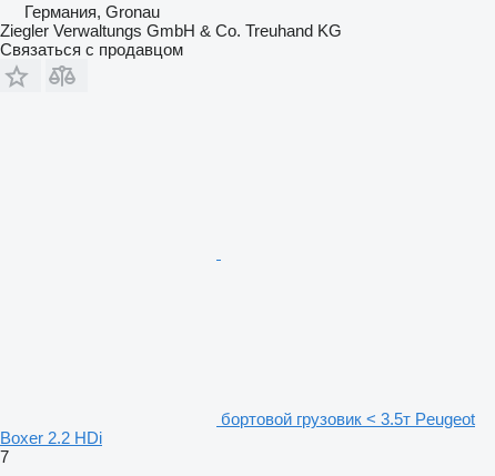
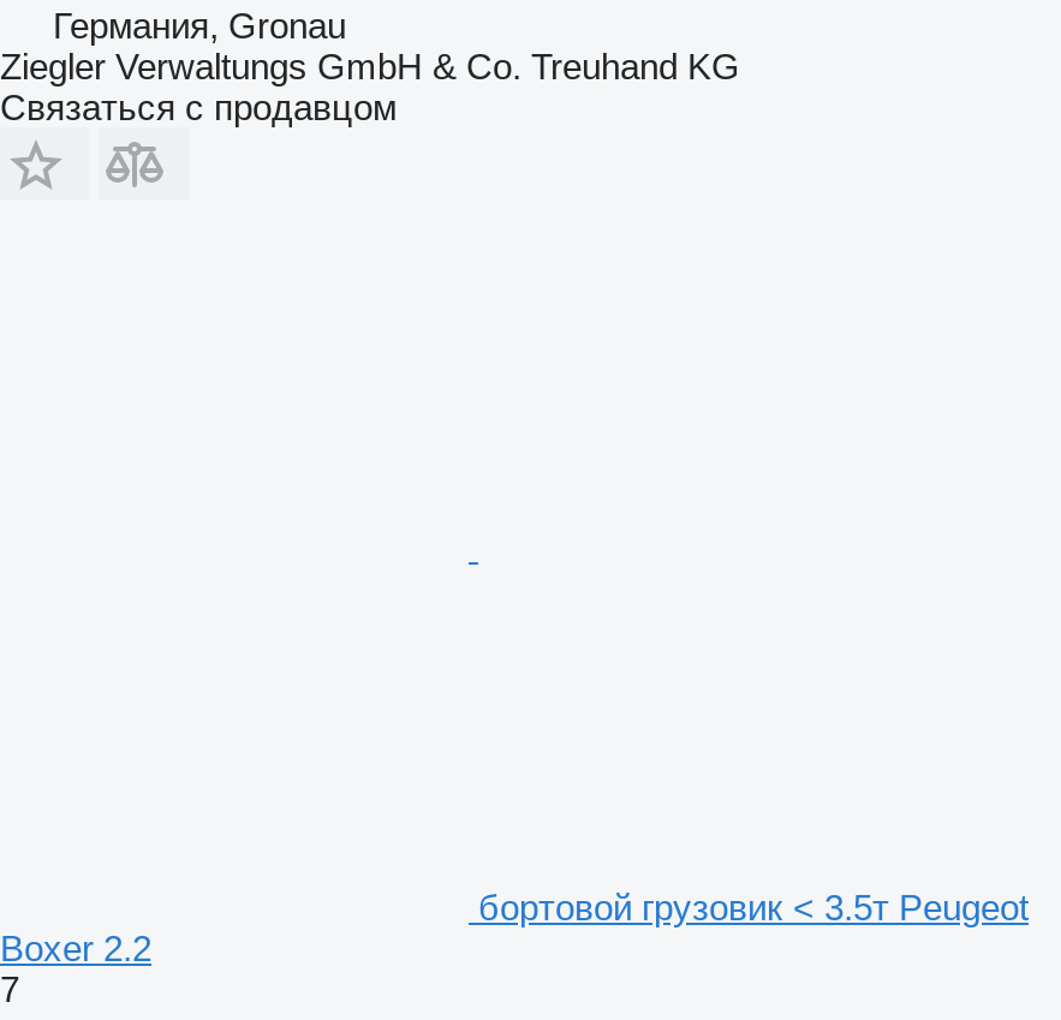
- Boxer 2.2 HDi
+ Boxer 2.2
